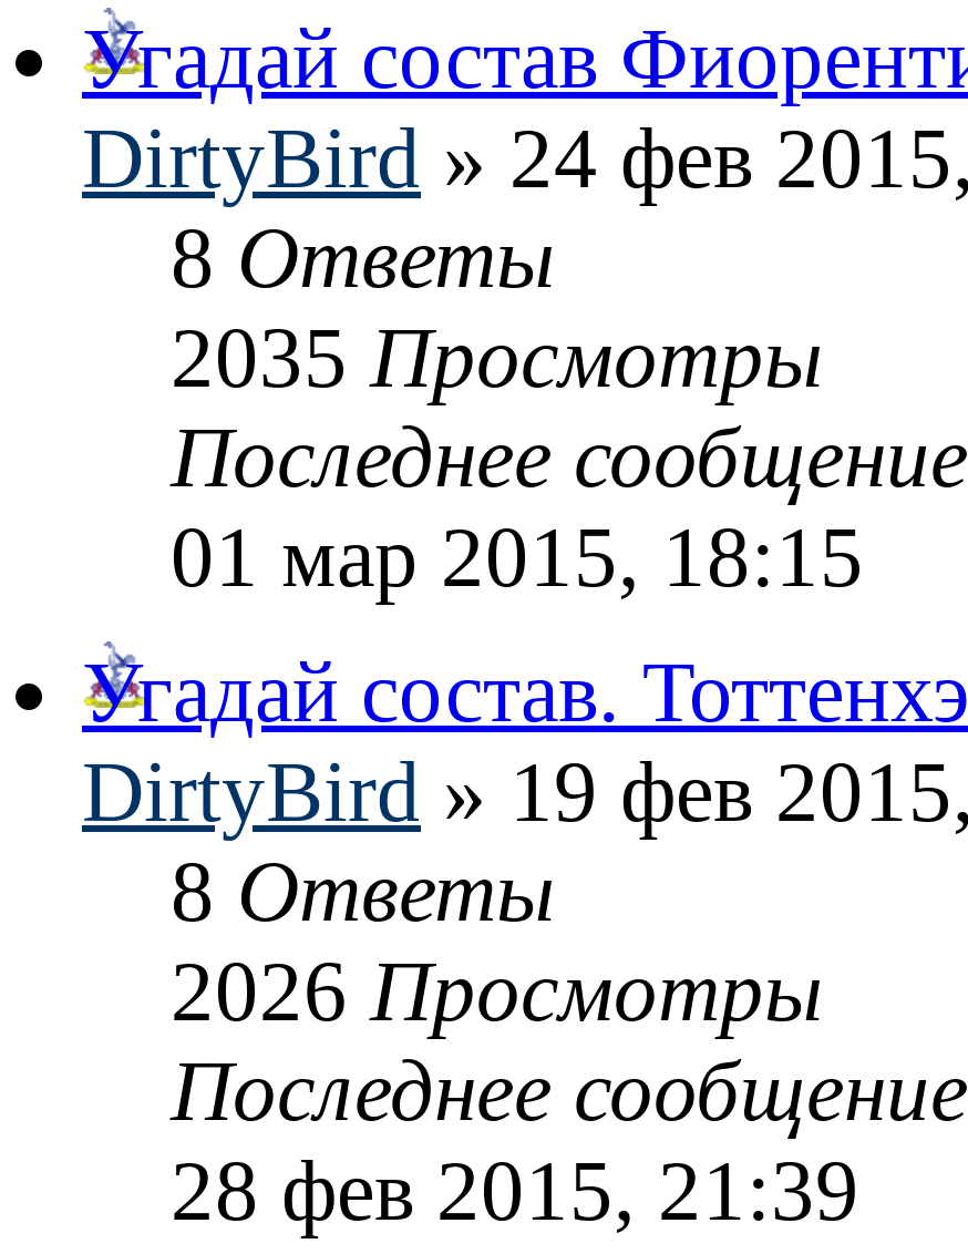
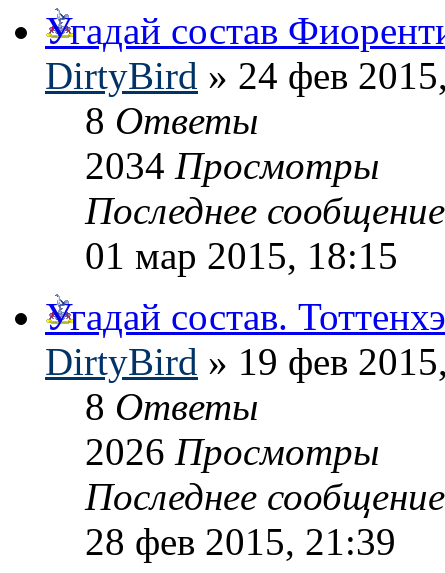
- 2035 Просмотры
+ 2034 Просмотры
